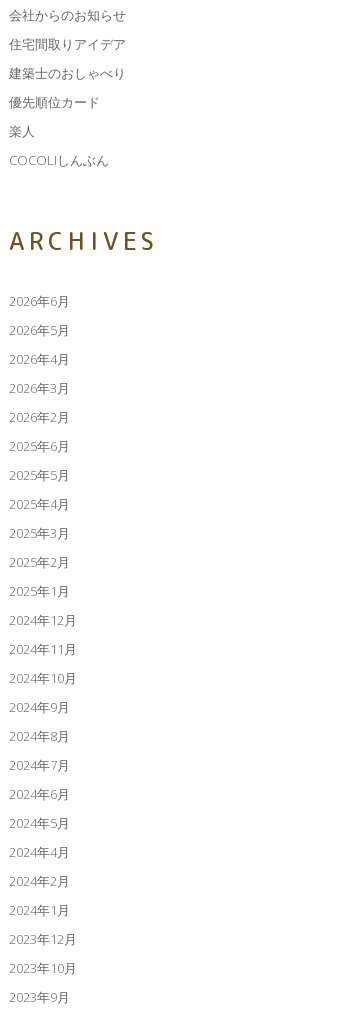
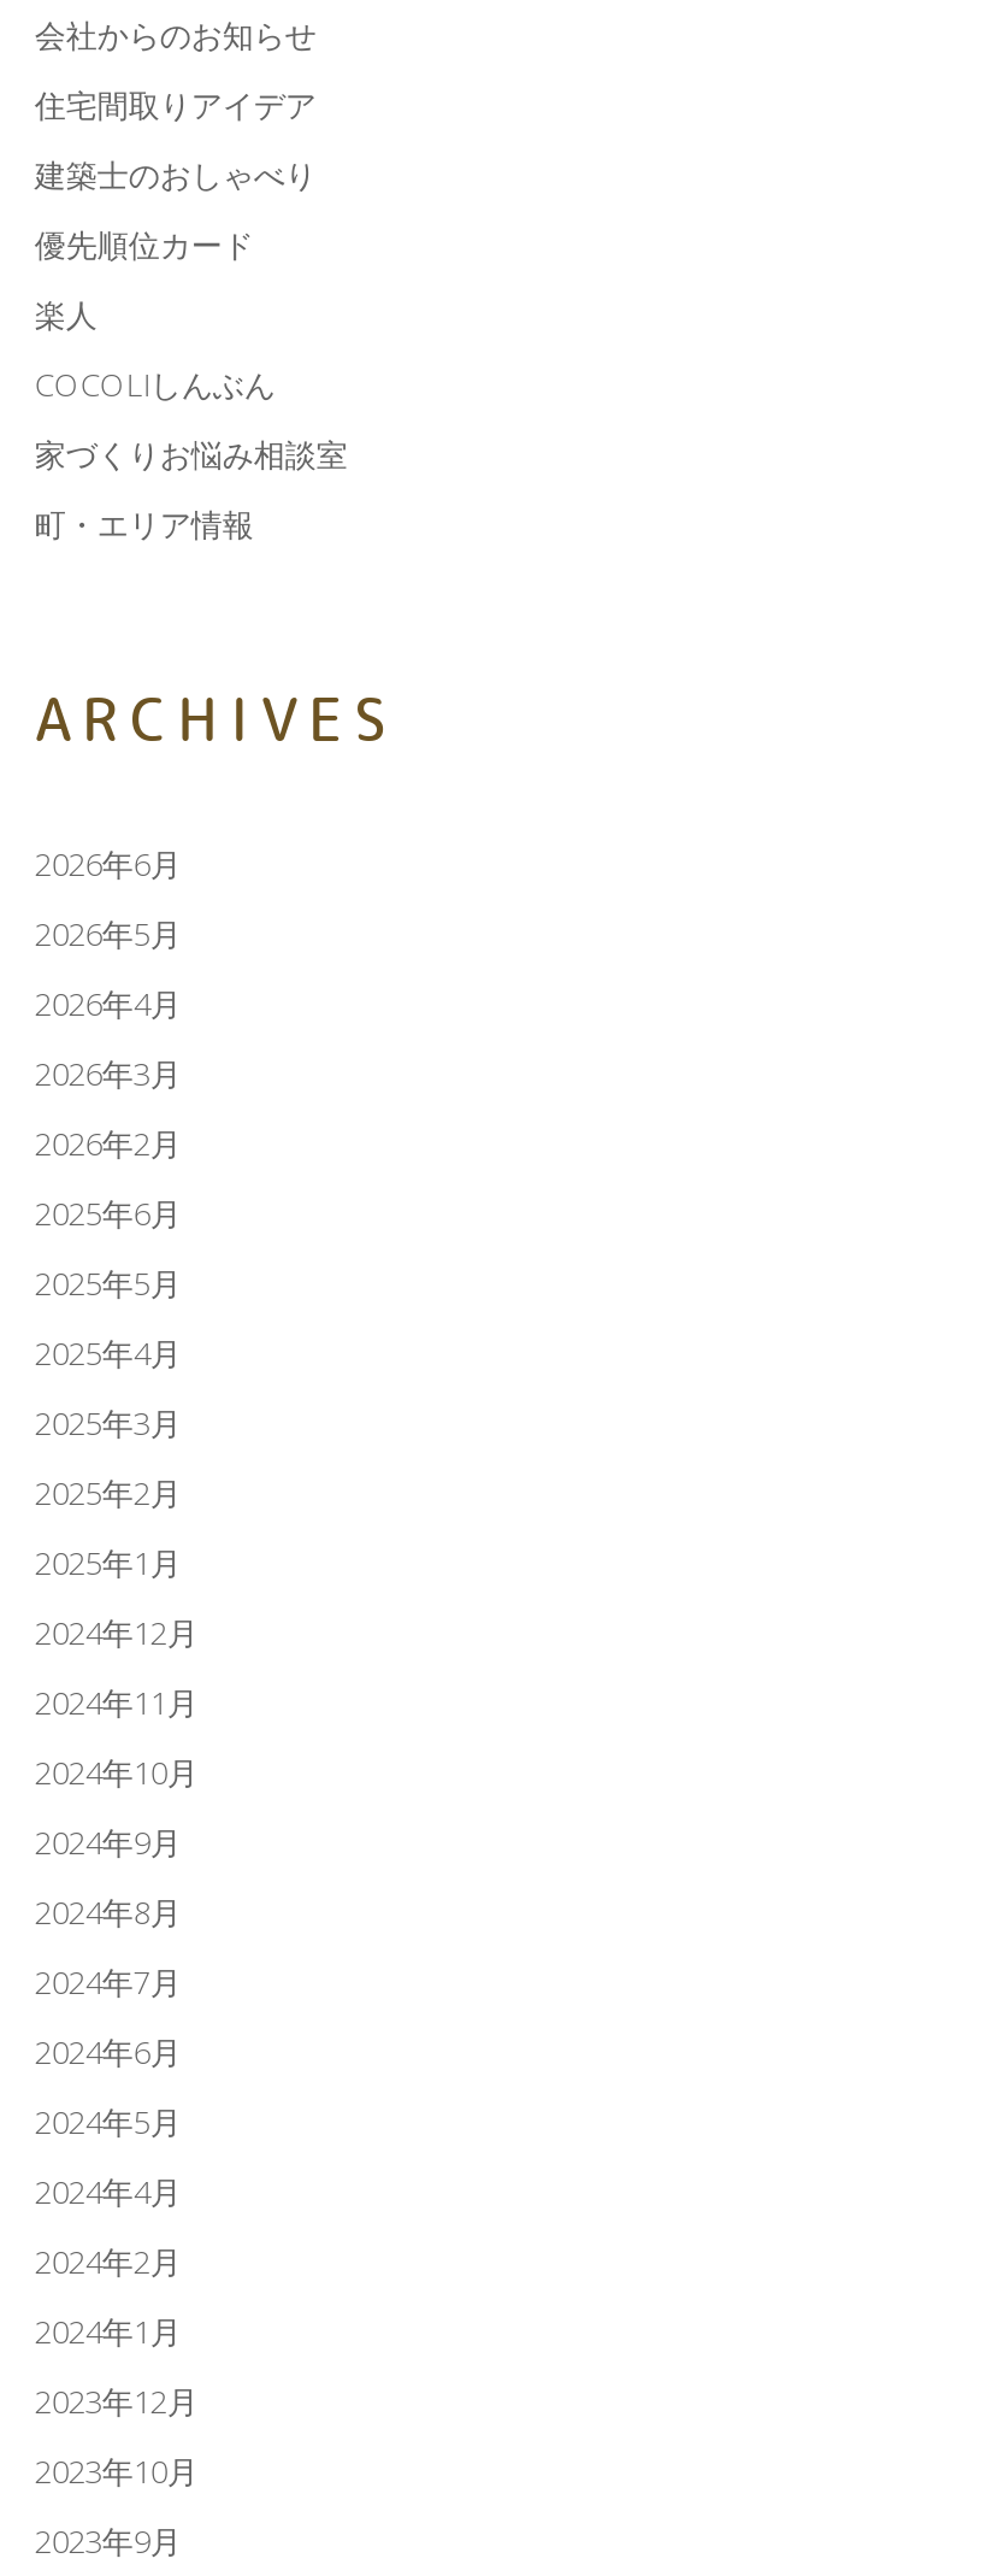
+ 家づくりお悩み相談室
+ 町・エリア情報
